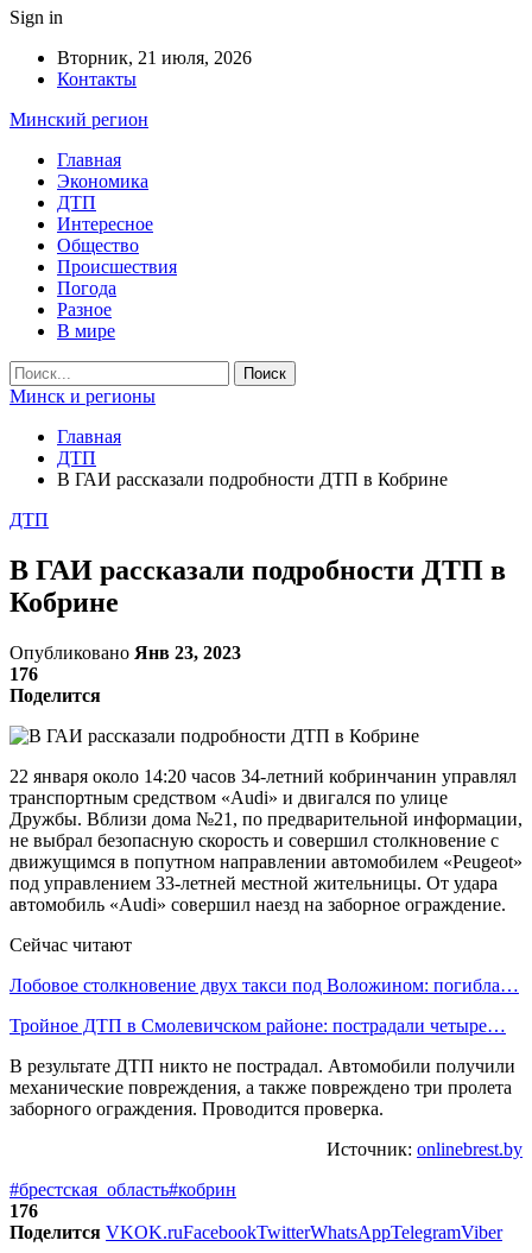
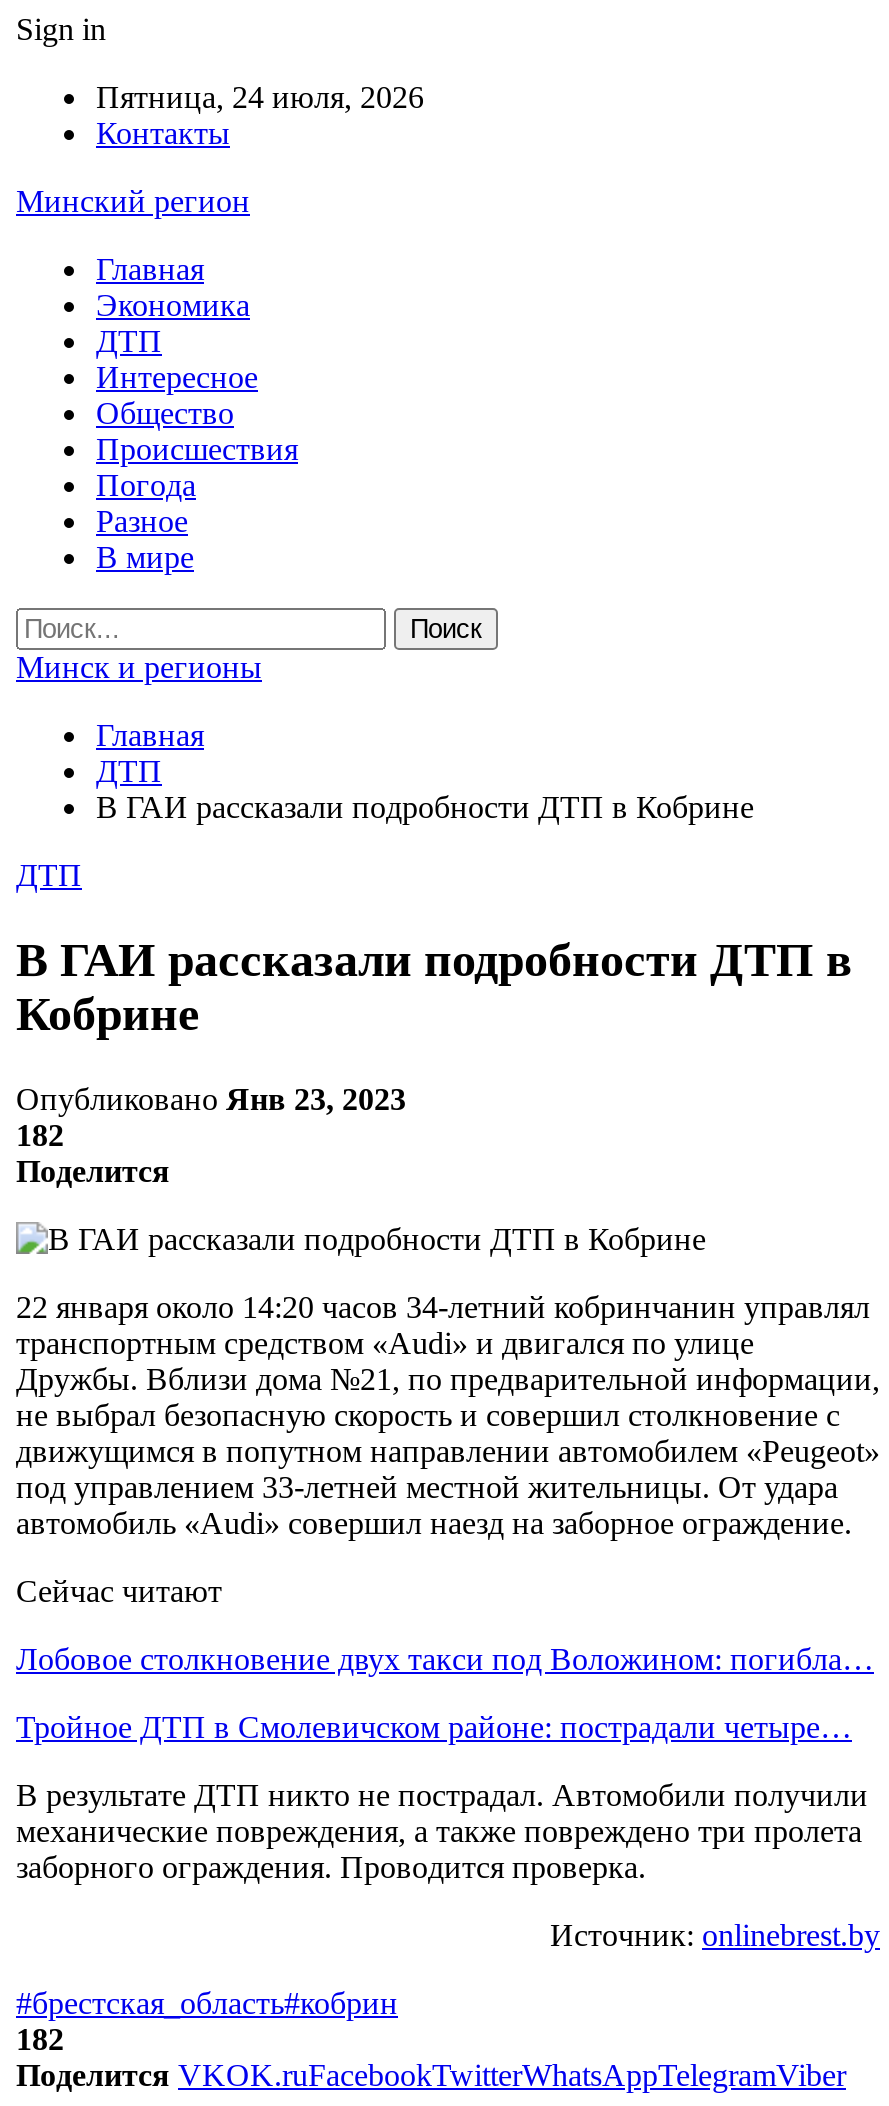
- Вторник, 21 июля, 2026
+ Пятница, 24 июля, 2026

- 176
+ 182

- 176
+ 182
